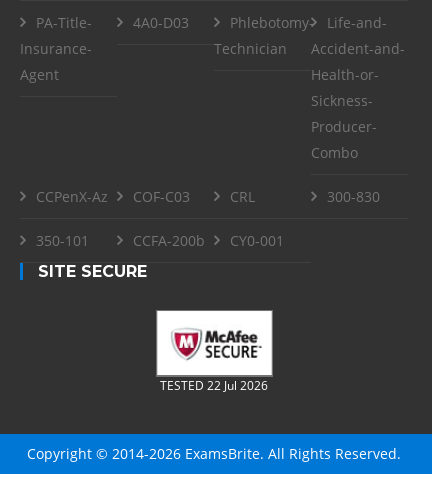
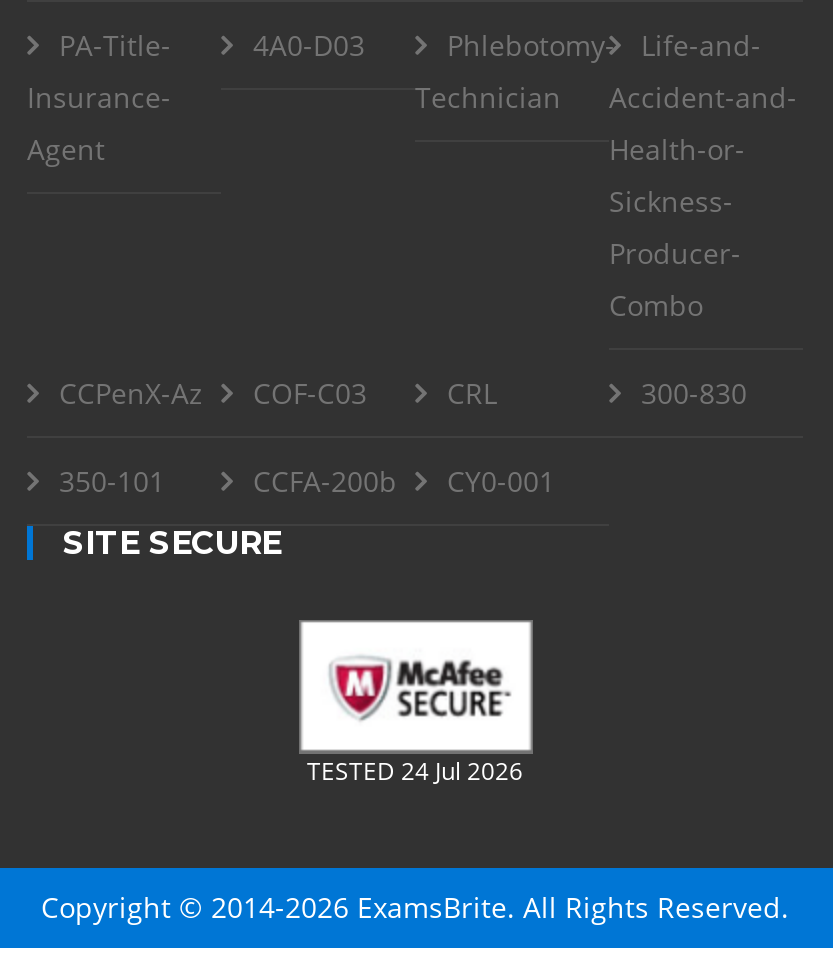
- TESTED 22 Jul 2026
+ TESTED 24 Jul 2026
